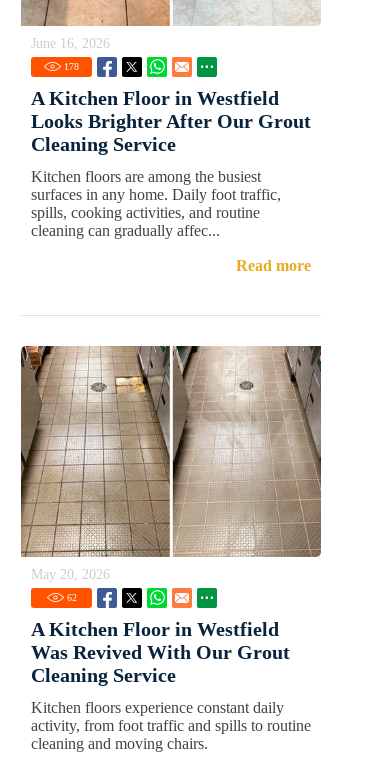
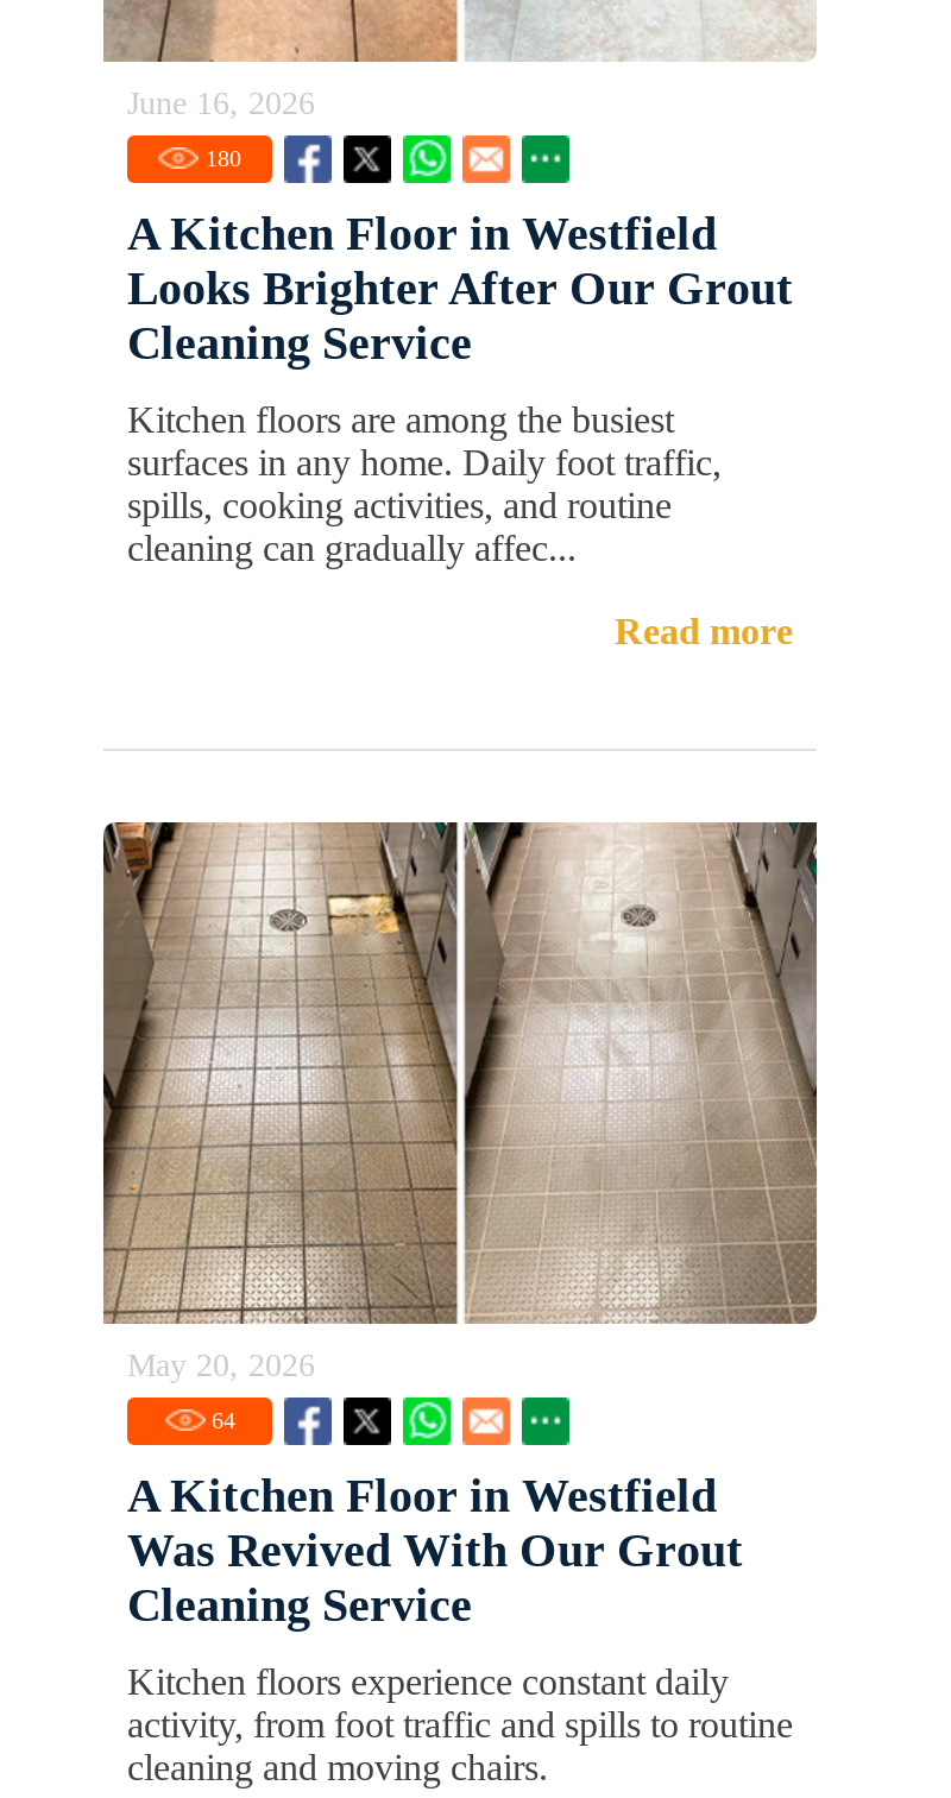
- 178
+ 180

- 62
+ 64
